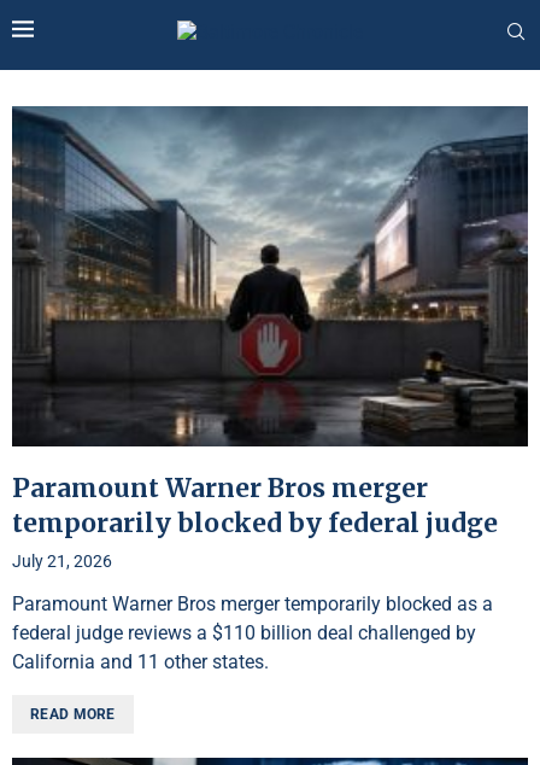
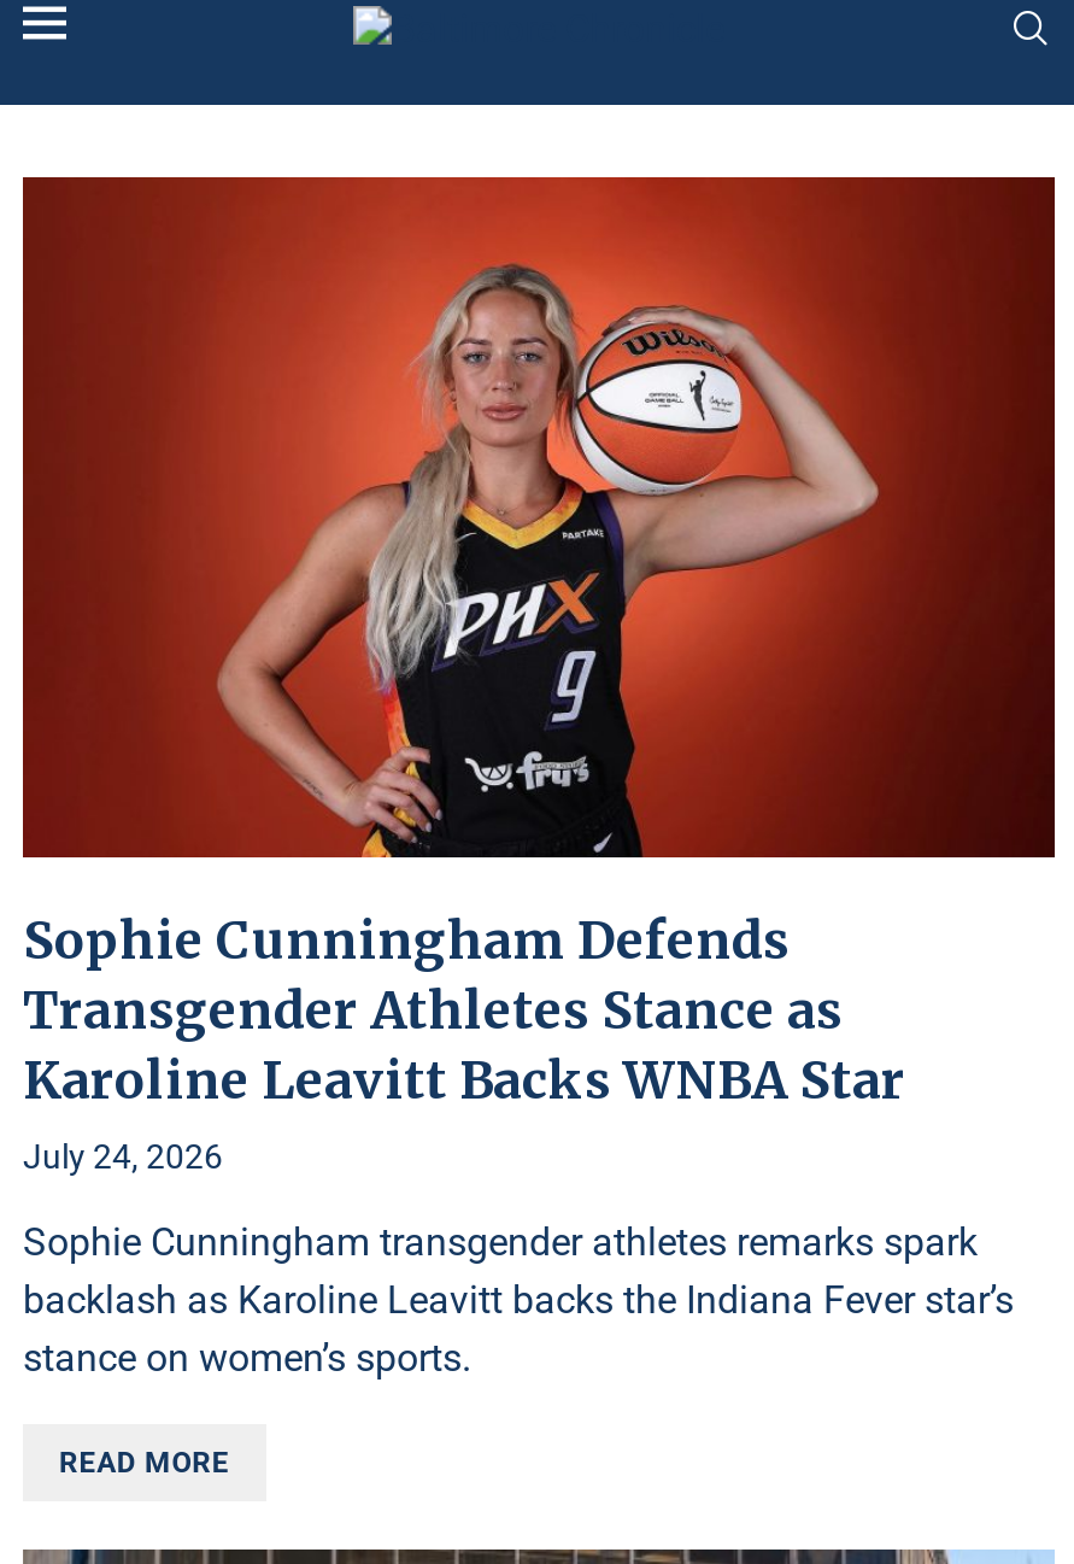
- [image]
- Paramount Warner Bros merger
- temporarily blocked by federal judge
- July 21, 2026
+ [image]
+ Sophie Cunningham Defends
+ Transgender Athletes Stance as
+ Karoline Leavitt Backs WNBA Star
+ July 24, 2026

- Paramount Warner Bros merger temporarily blocked as a
- federal judge reviews a $110 billion deal challenged by
- California and 11 other states.
+ Sophie Cunningham transgender athletes remarks spark
+ backlash as Karoline Leavitt backs the Indiana Fever star’s
+ stance on women’s sports.
